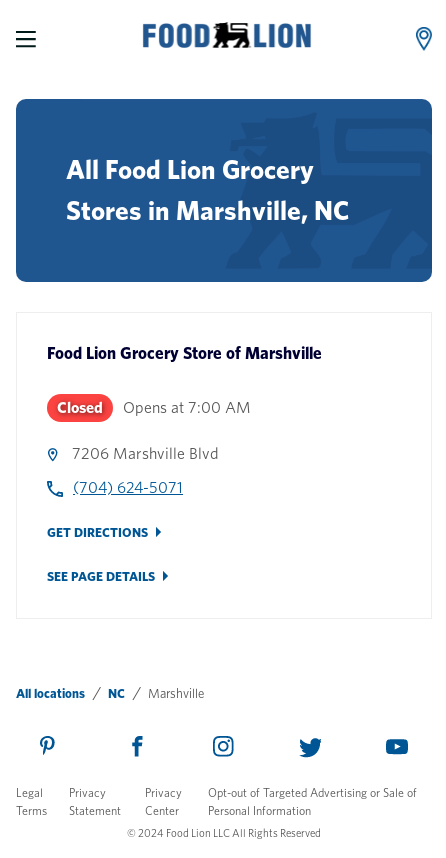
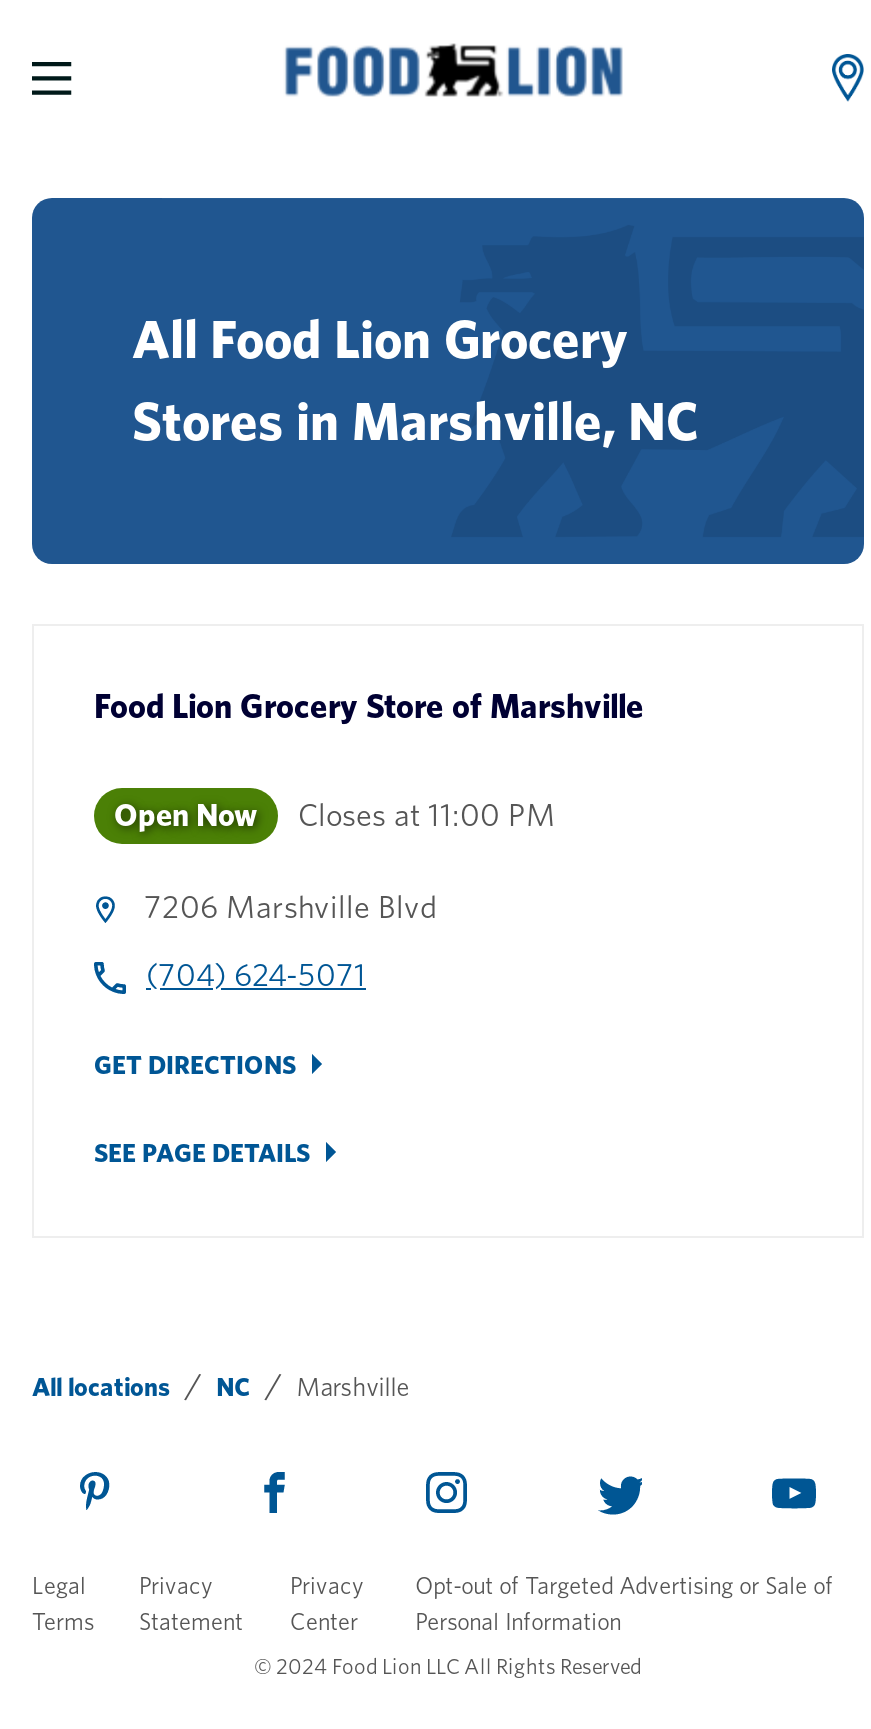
- Closed
- Opens at 7:00 AM
+ Open Now
+ Closes at 11:00 PM
